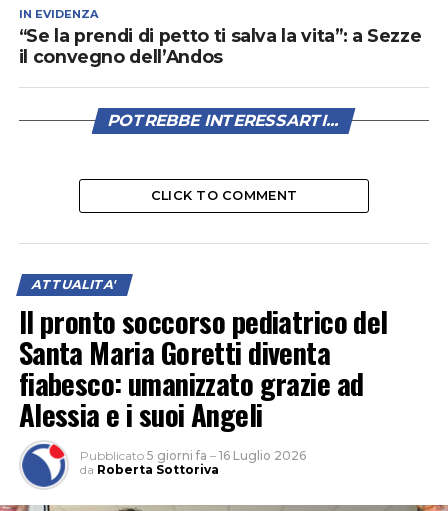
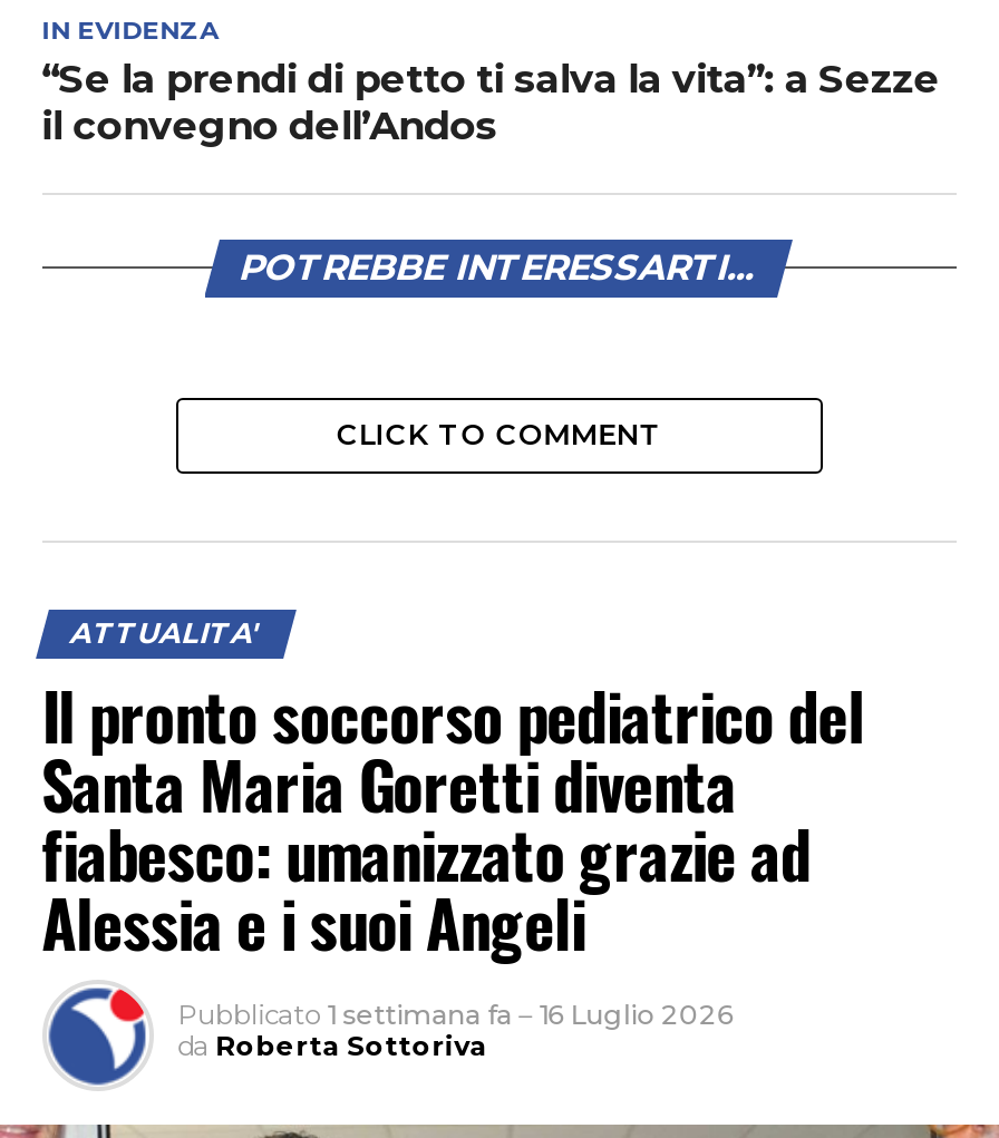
- Pubblicato 5 giorni fa – 16 Luglio 2026
+ Pubblicato 1 settimana fa – 16 Luglio 2026
